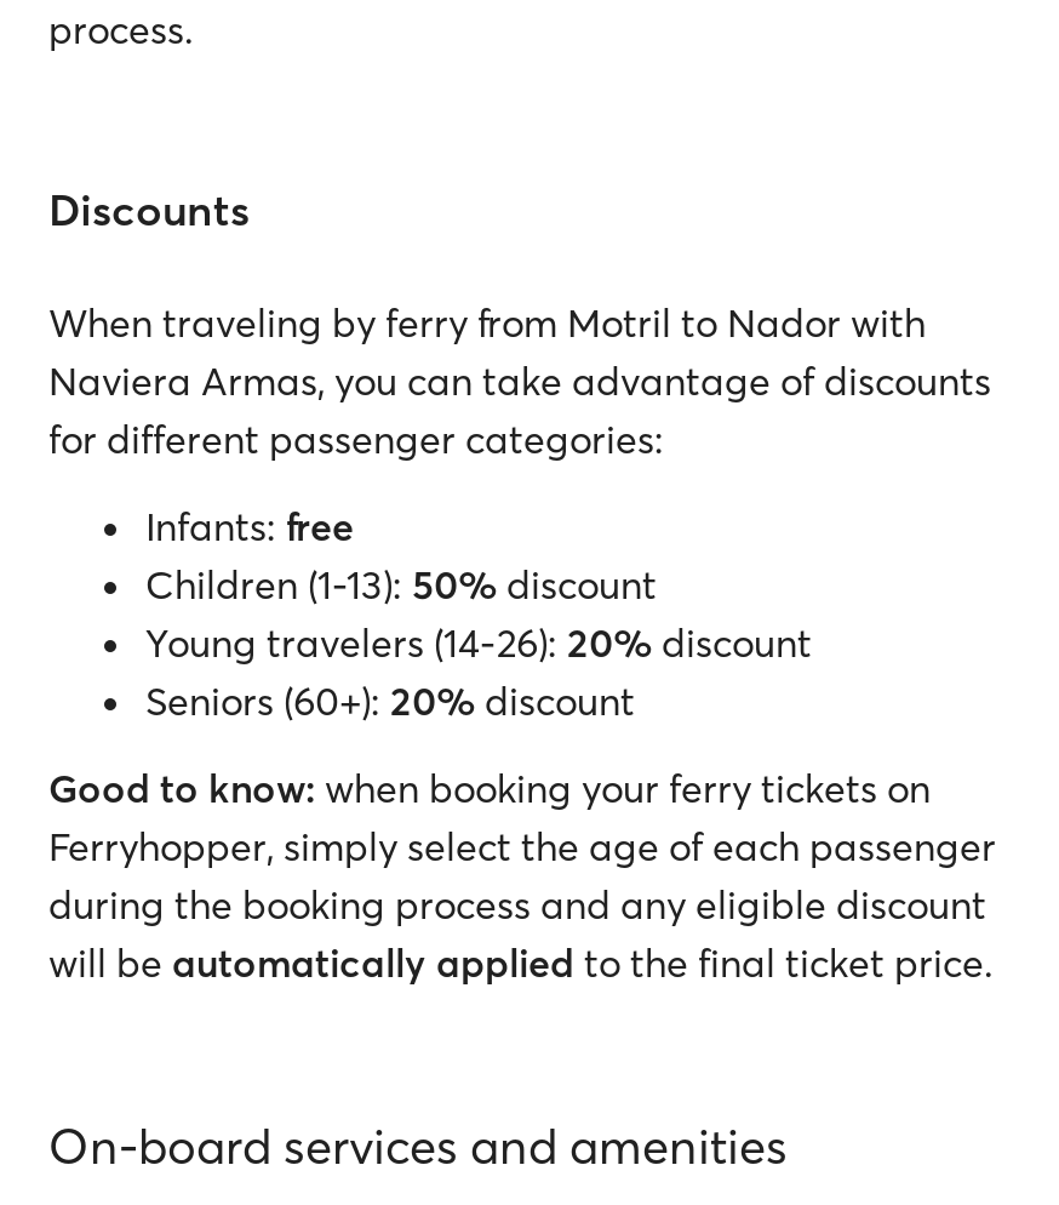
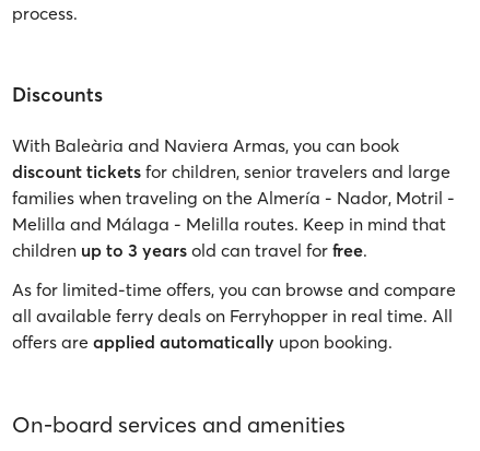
- When traveling by ferry from Motril to Nador with
- Naviera Armas, you can take advantage of discounts
- for different passenger categories:
- Infants: free
- Children (1-13): 50% discount
- Young travelers (14-26): 20% discount
- Seniors (60+): 20% discount
- Good to know: when booking your ferry tickets on
- Ferryhopper, simply select the age of each passenger
- during the booking process and any eligible discount
- will be automatically applied to the final ticket price.
+ With Baleària and Naviera Armas, you can book
+ discount tickets for children, senior travelers and large
+ families when traveling on the Almería - Nador, Motril -
+ Melilla and Málaga - Melilla routes. Keep in mind that
+ children up to 3 years old can travel for free.
+ As for limited-time offers, you can browse and compare
+ all available ferry deals on Ferryhopper in real time. All
+ offers are applied automatically upon booking.
